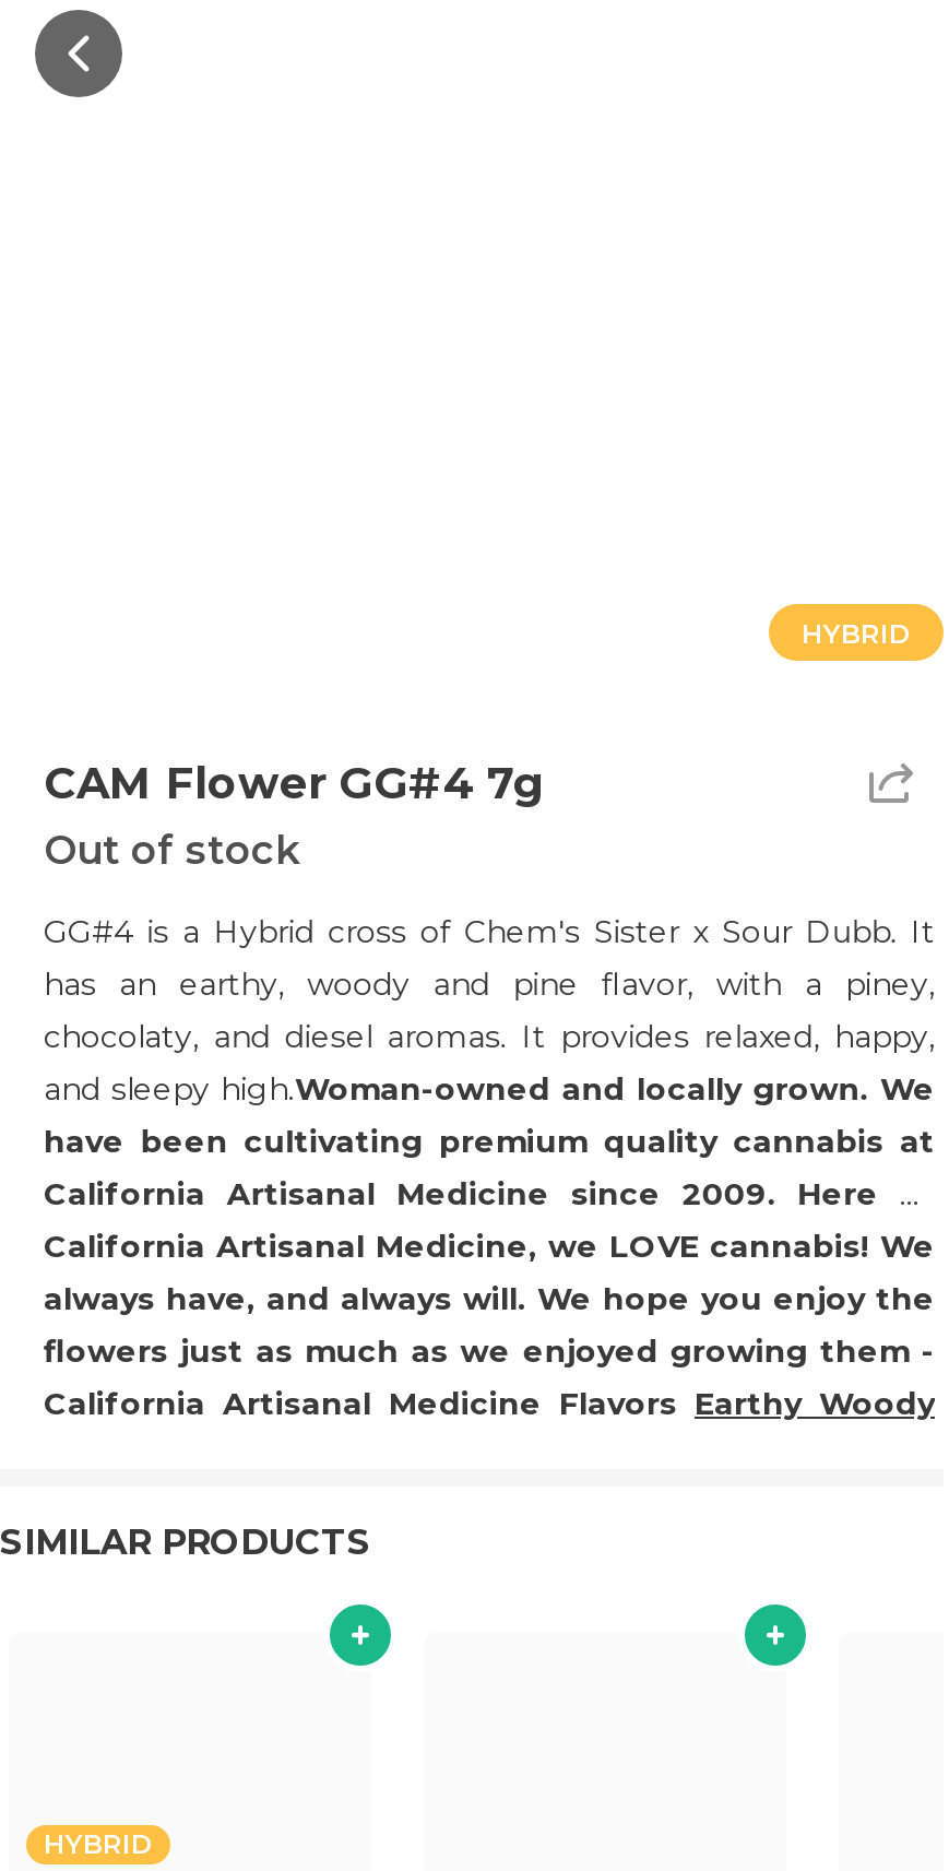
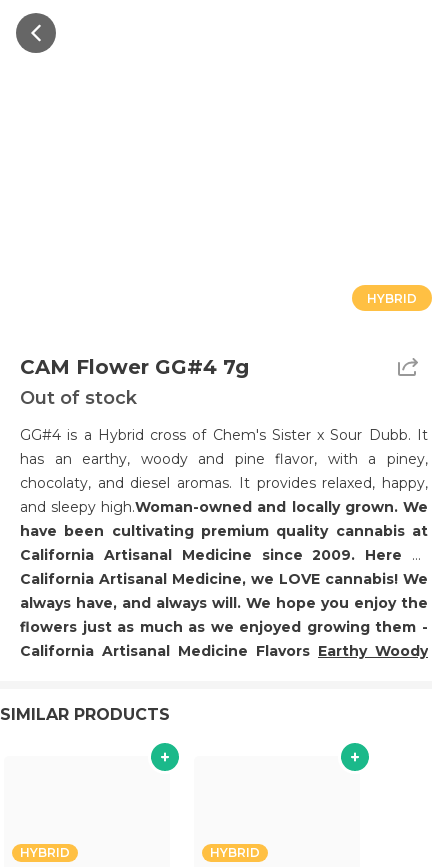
+ HYBRID
